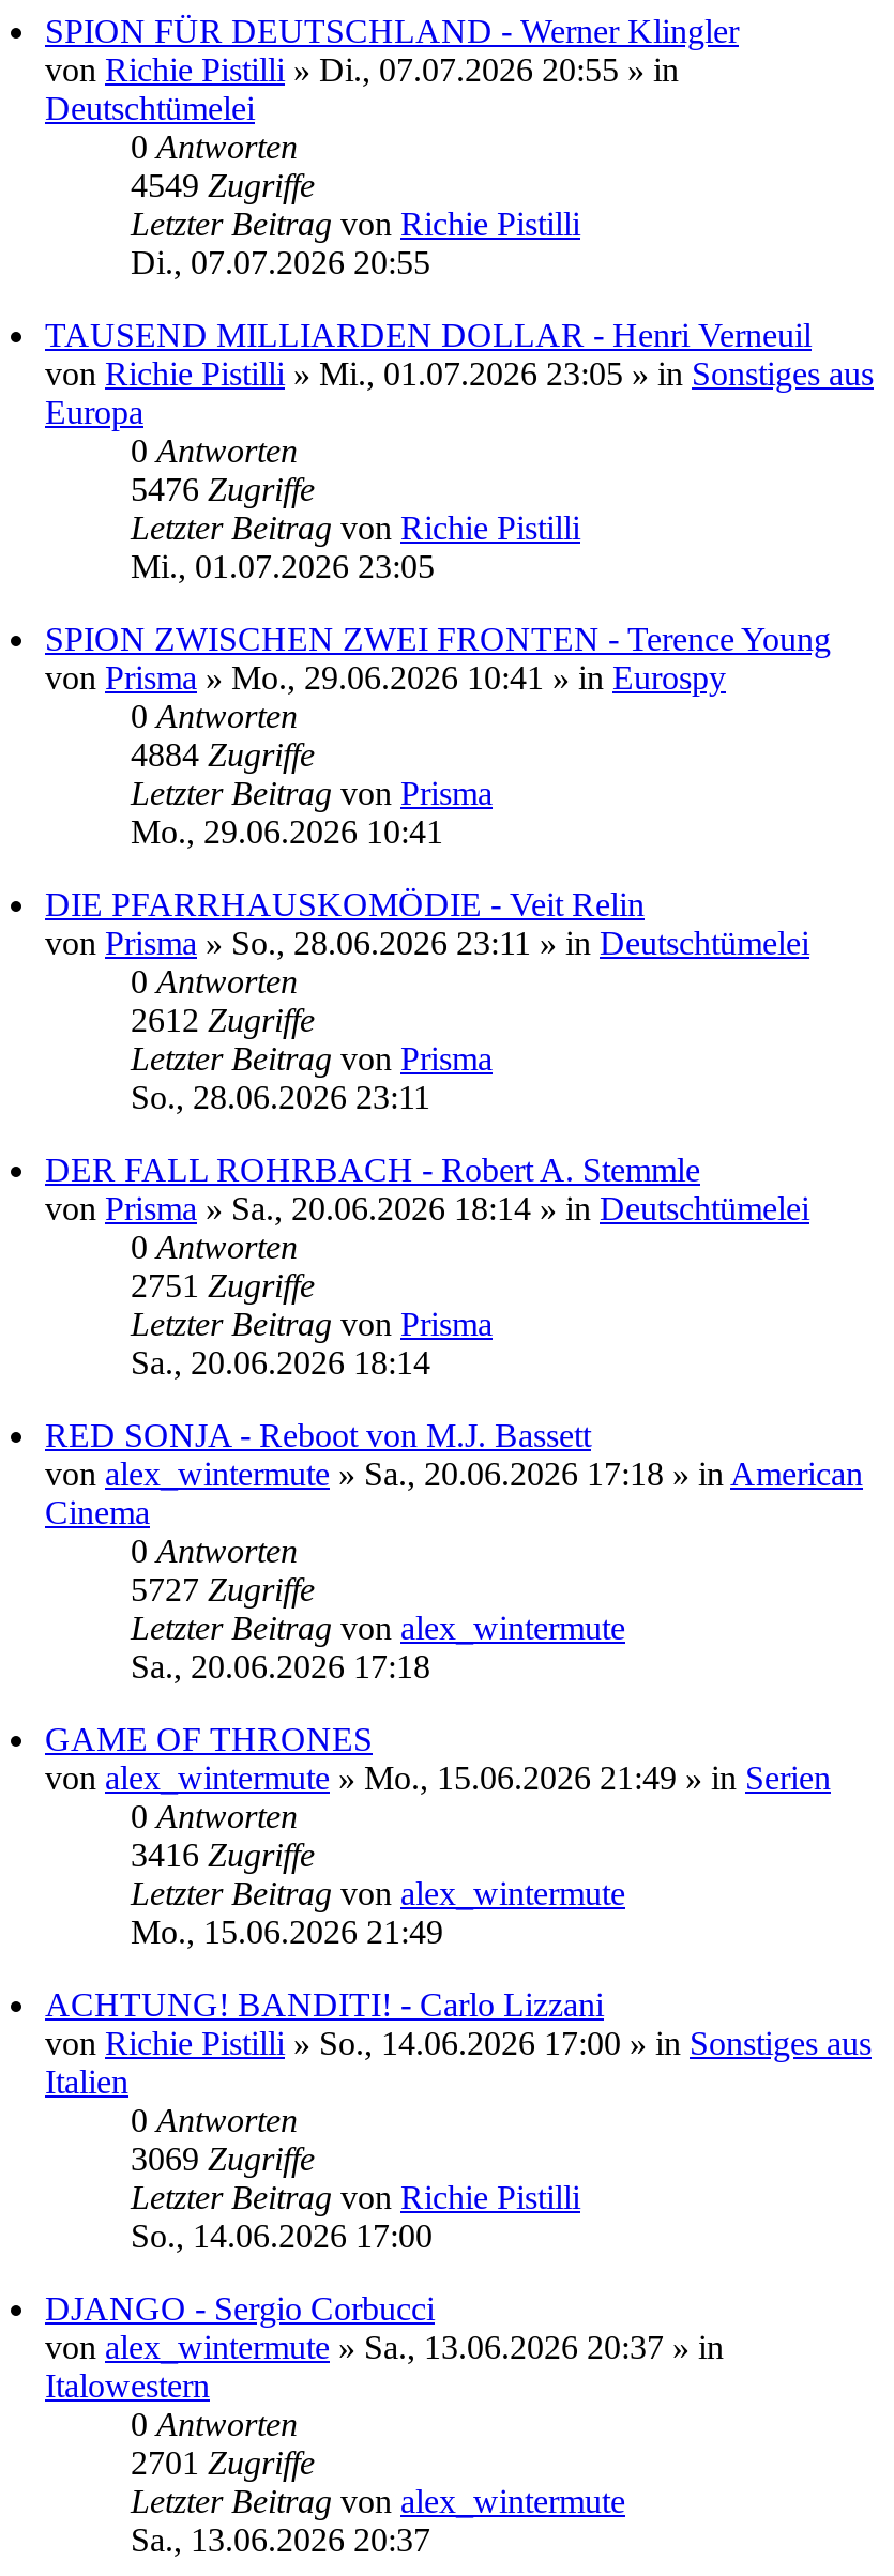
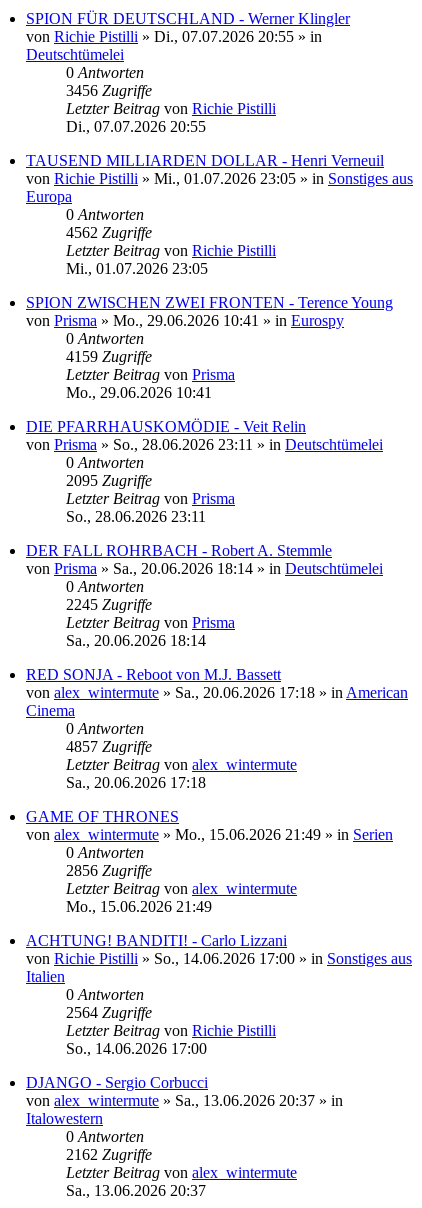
- 4549 Zugriffe
+ 3456 Zugriffe

- 5476 Zugriffe
+ 4562 Zugriffe

- 4884 Zugriffe
+ 4159 Zugriffe

- 2612 Zugriffe
+ 2095 Zugriffe

- 2751 Zugriffe
+ 2245 Zugriffe

- 5727 Zugriffe
+ 4857 Zugriffe

- 3416 Zugriffe
+ 2856 Zugriffe

- 3069 Zugriffe
+ 2564 Zugriffe

- 2701 Zugriffe
+ 2162 Zugriffe
